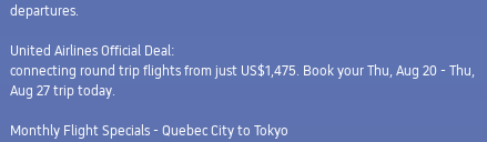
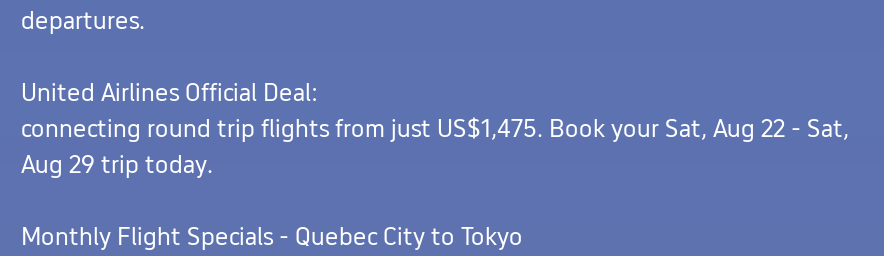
- connecting round trip flights from just US$1,475. Book your Thu, Aug 20 - Thu,
+ connecting round trip flights from just US$1,475. Book your Sat, Aug 22 - Sat,

- Aug 27 trip today.
+ Aug 29 trip today.
